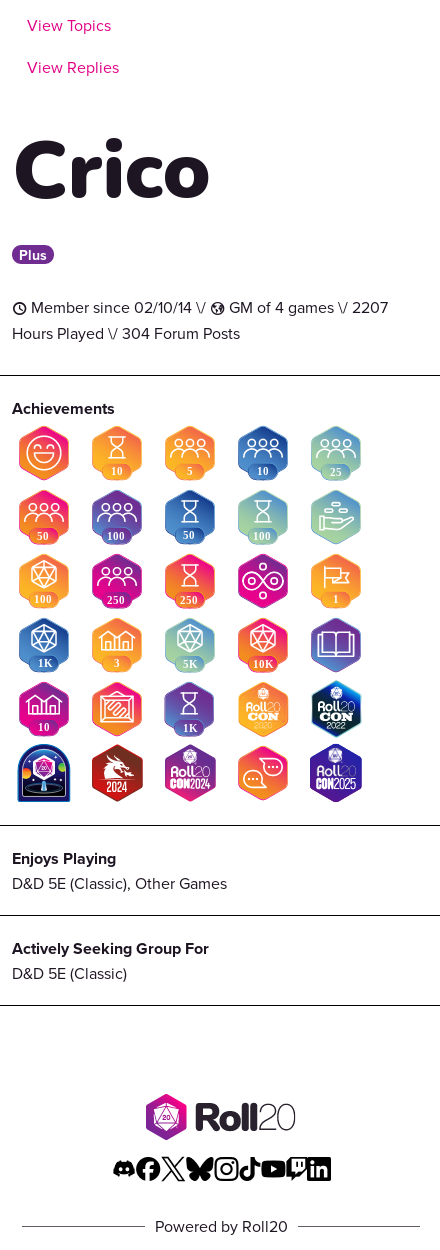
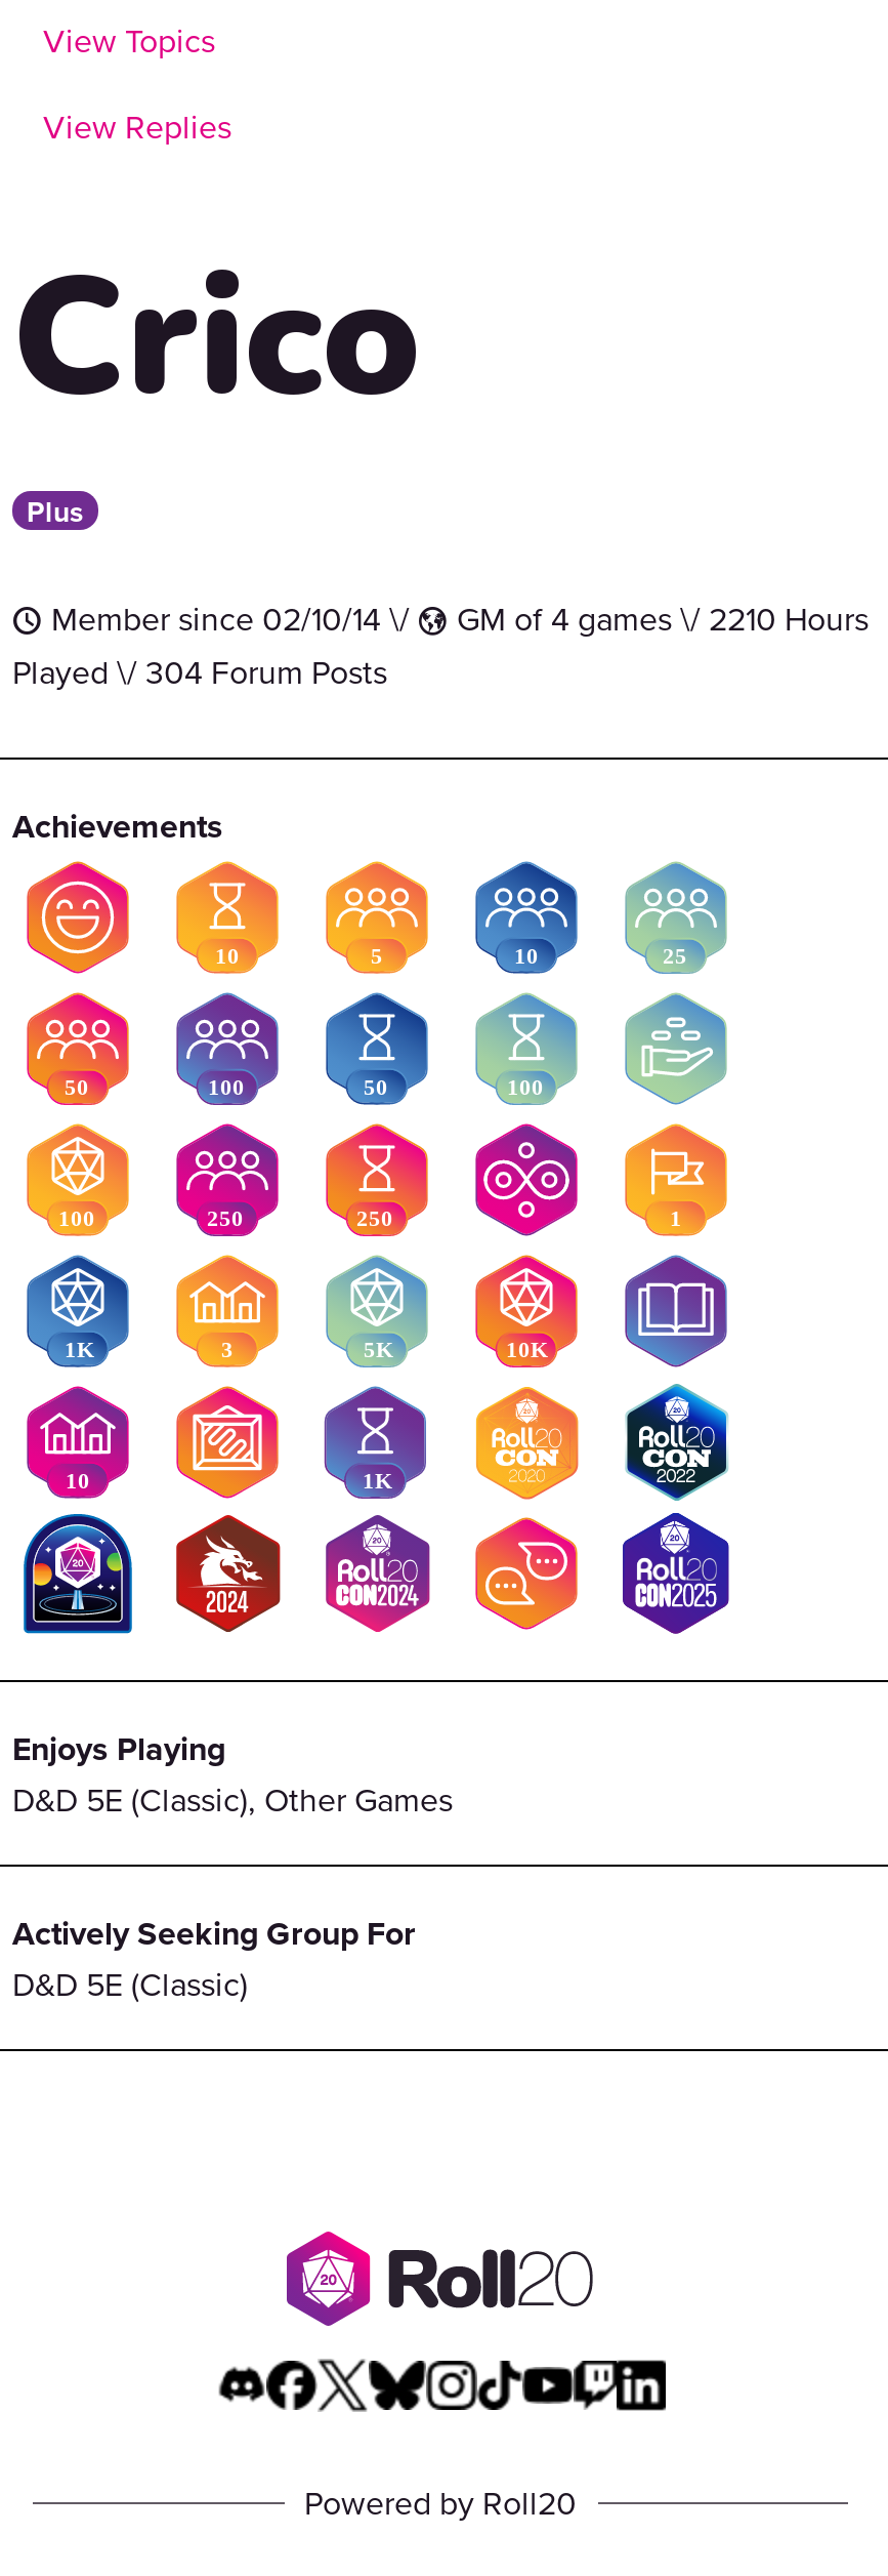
- t Member since 02/10/14 \/ G GM of 4 games \/ 2207
- Hours Played \/ 304 Forum Posts
+ t Member since 02/10/14 \/ G GM of 4 games \/ 2210 Hours
+ Played \/ 304 Forum Posts
